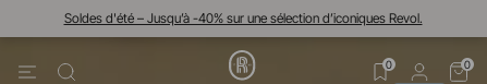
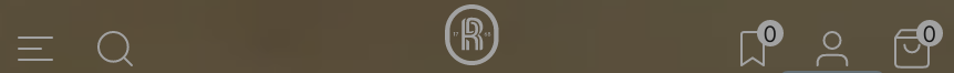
- Soldes d'été – Jusqu’à -40% sur une sélection d’iconiques Revol.
